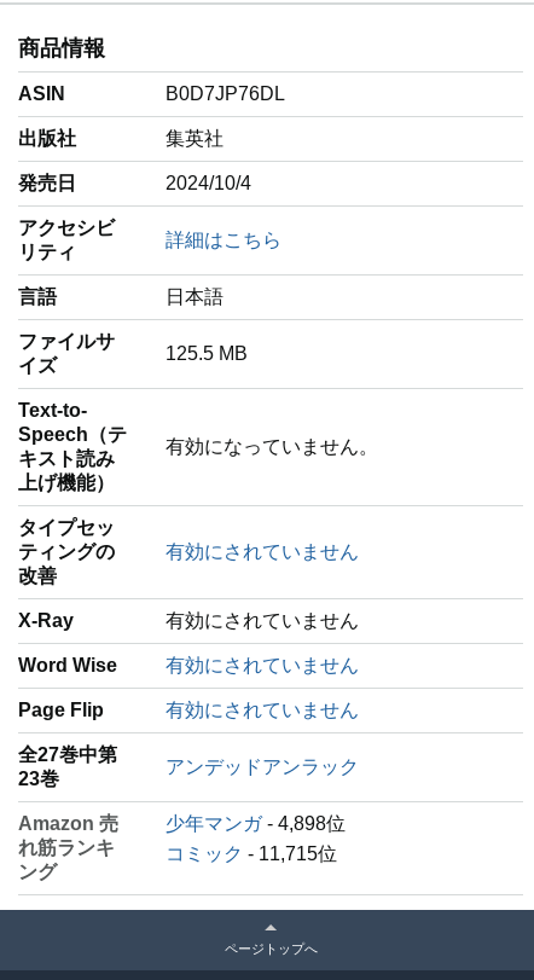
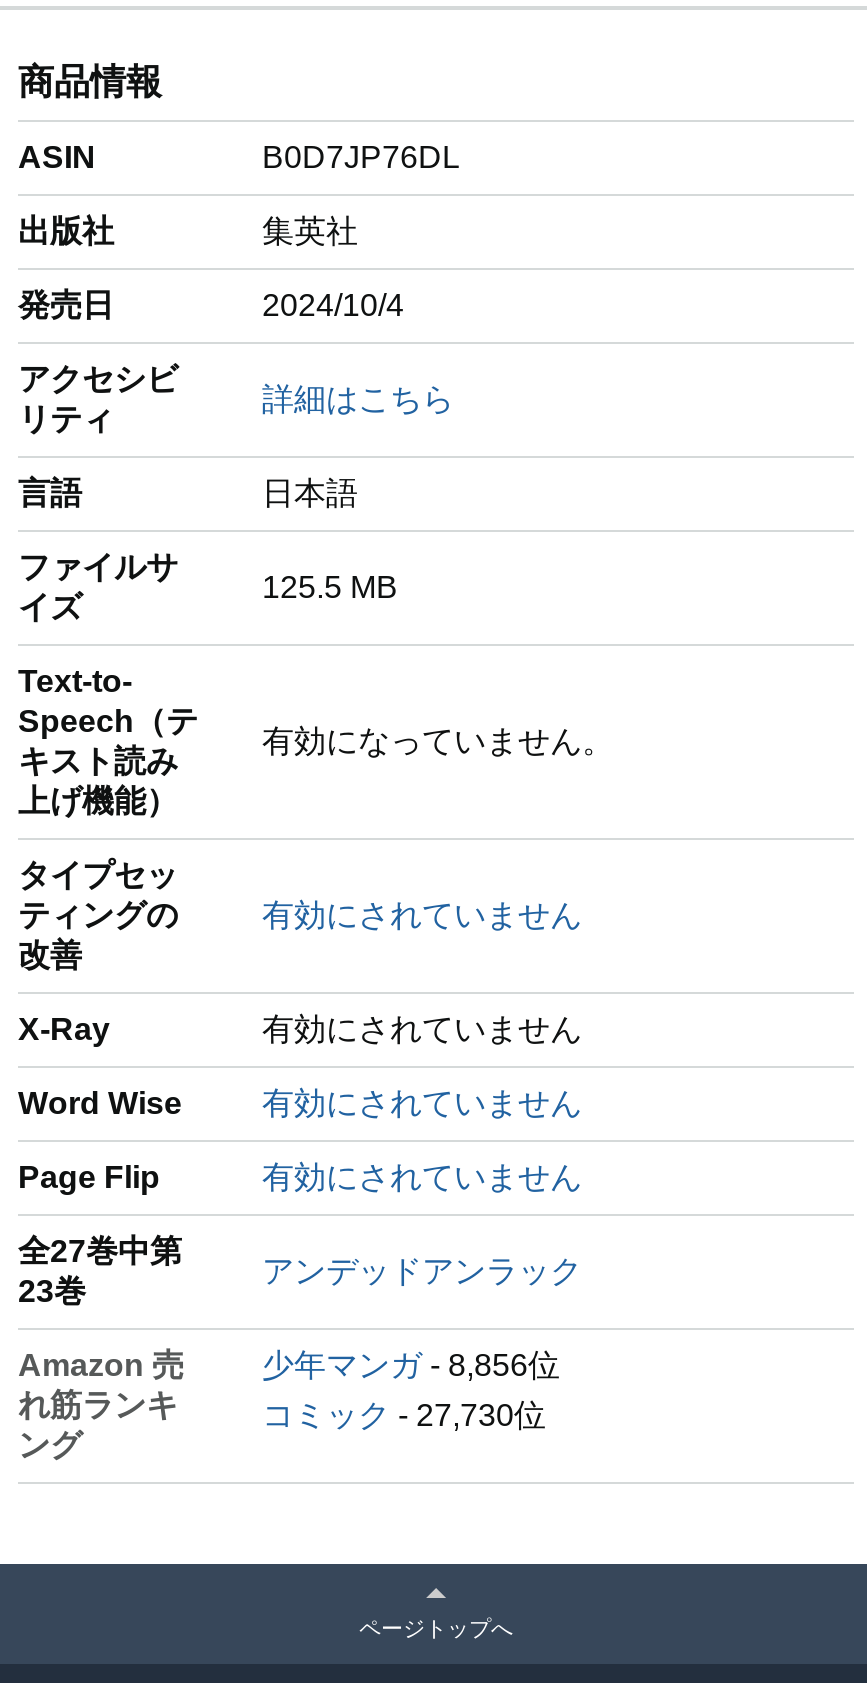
- 少年マンガ- 4,898位
+ 少年マンガ- 8,856位

- コミック- 11,715位
+ コミック- 27,730位
